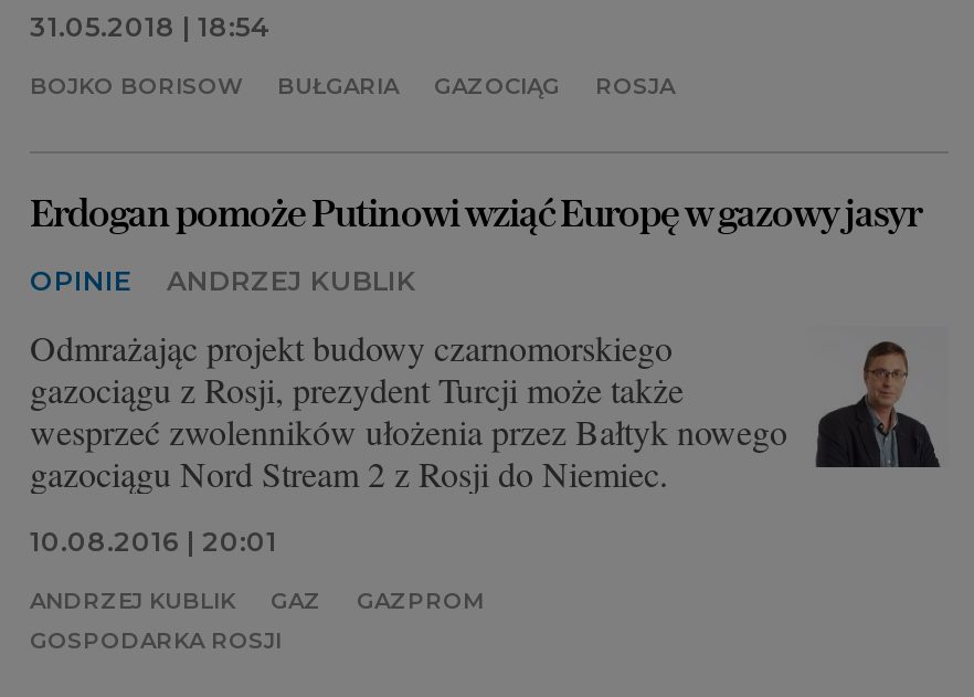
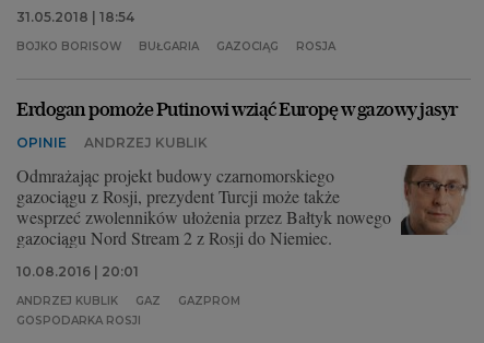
- [image]
+ [image]
